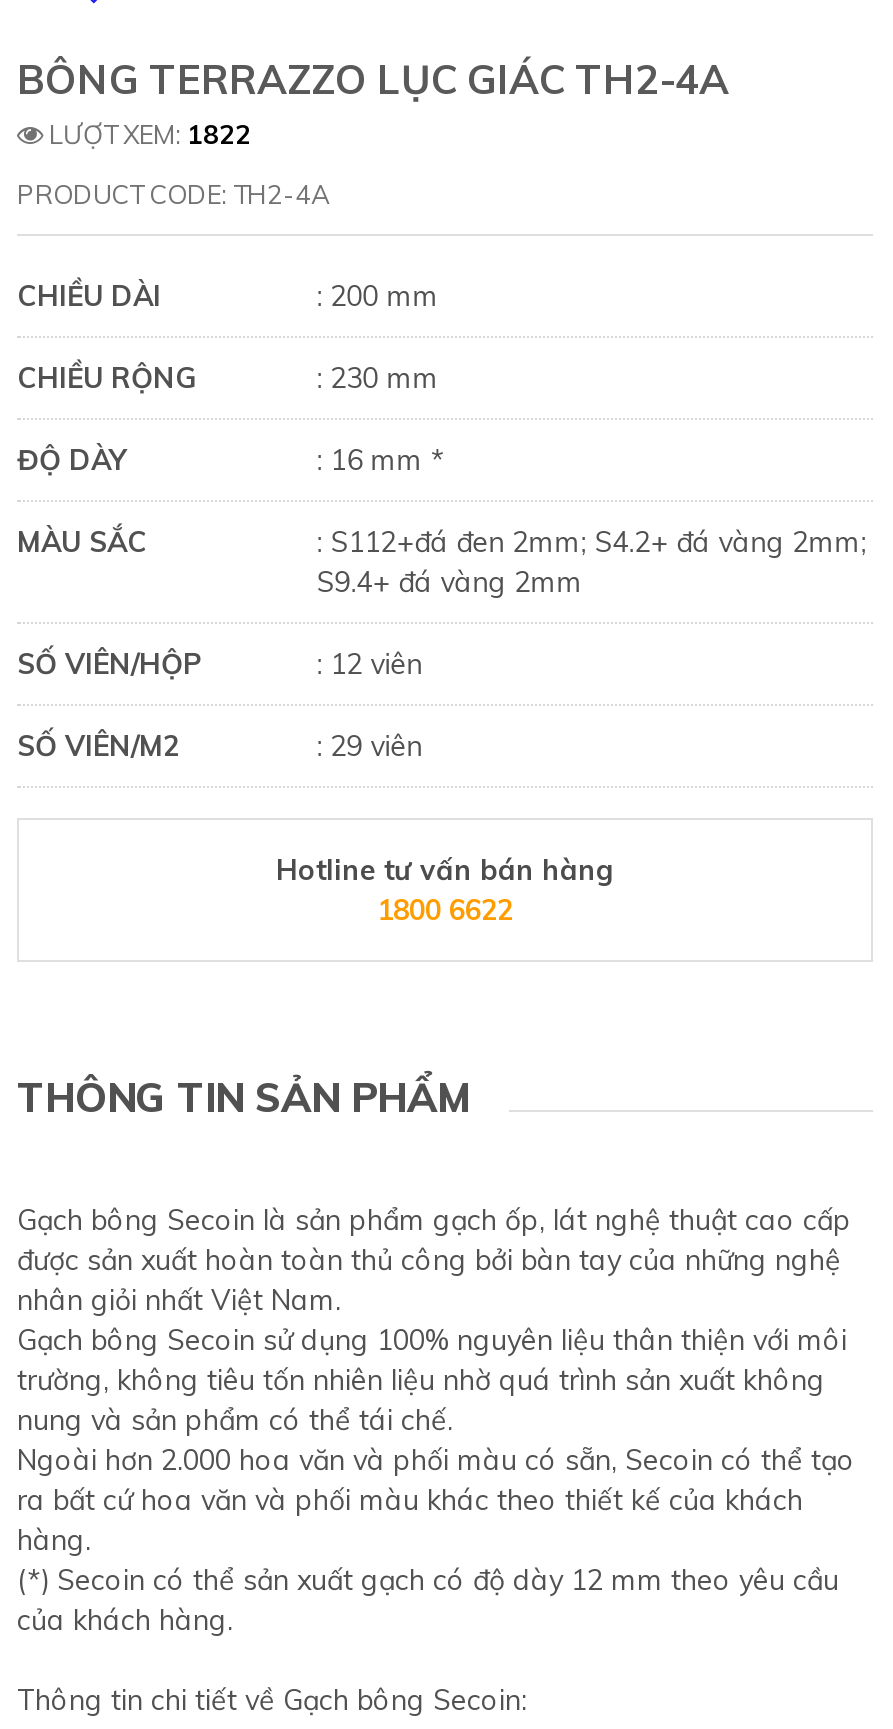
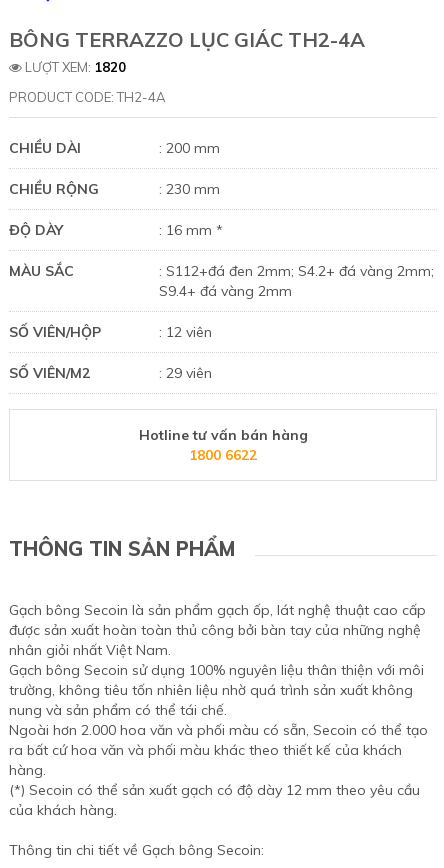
- LƯỢT XEM: 1822
+ LƯỢT XEM: 1820
